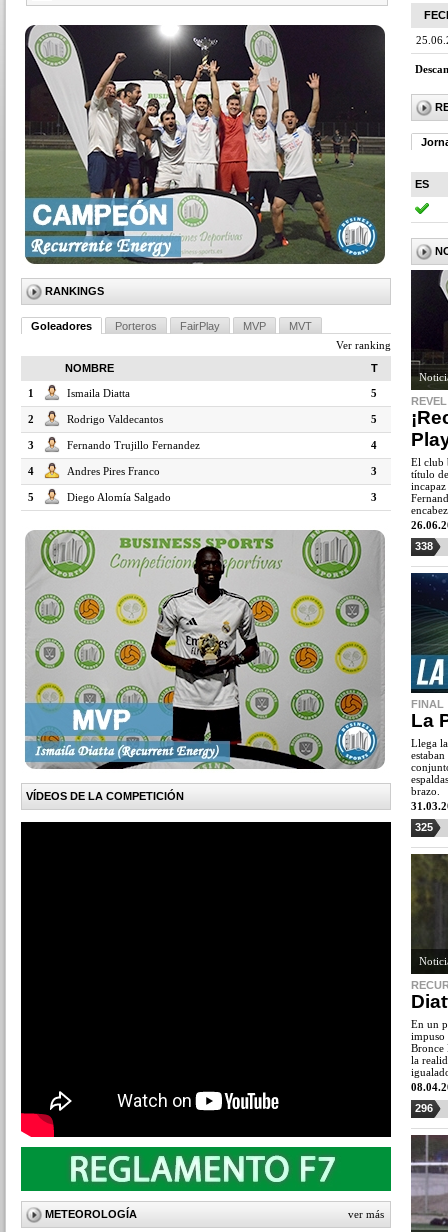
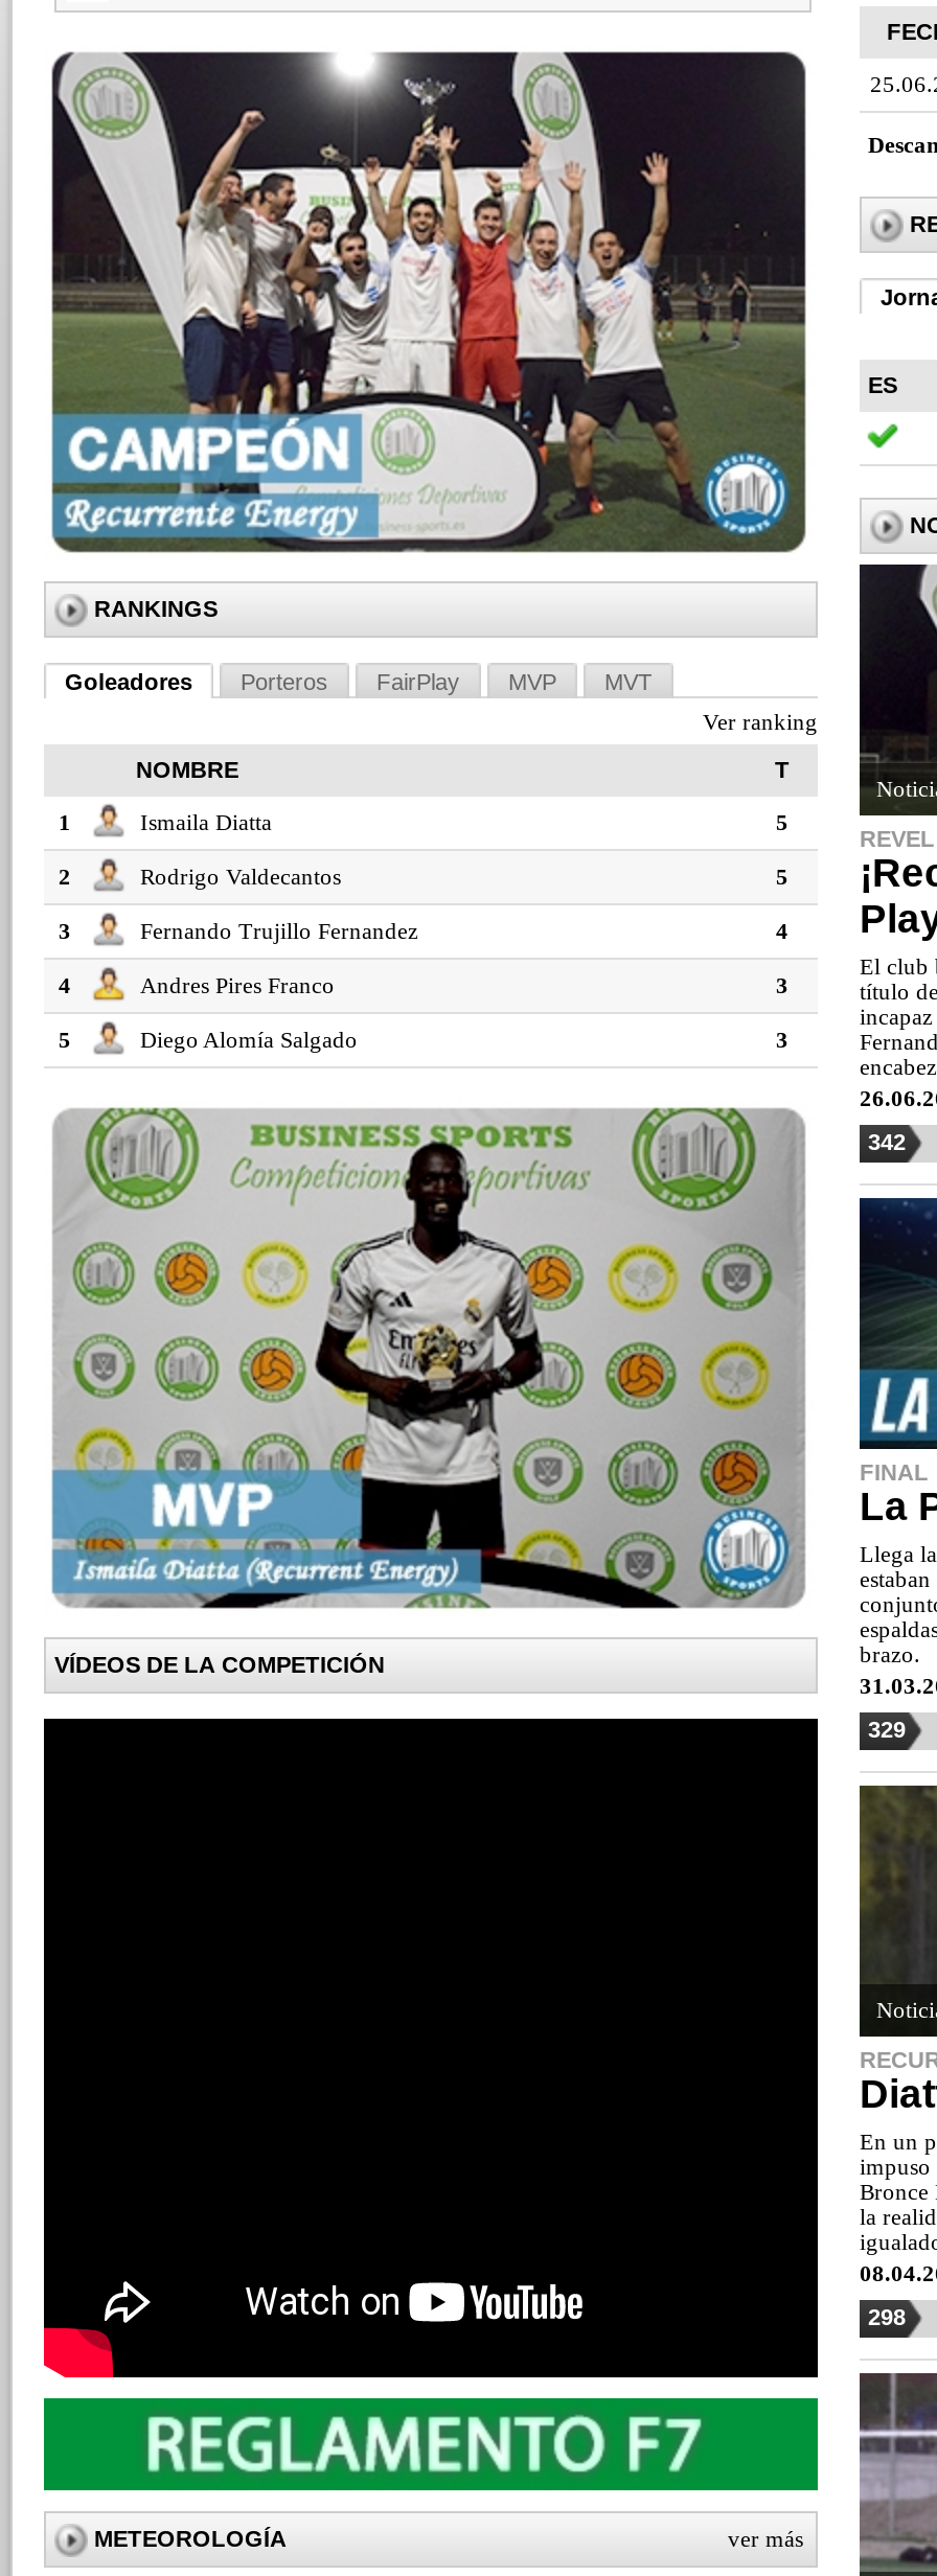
- 338
+ 342

- 325
+ 329

- 296
+ 298
